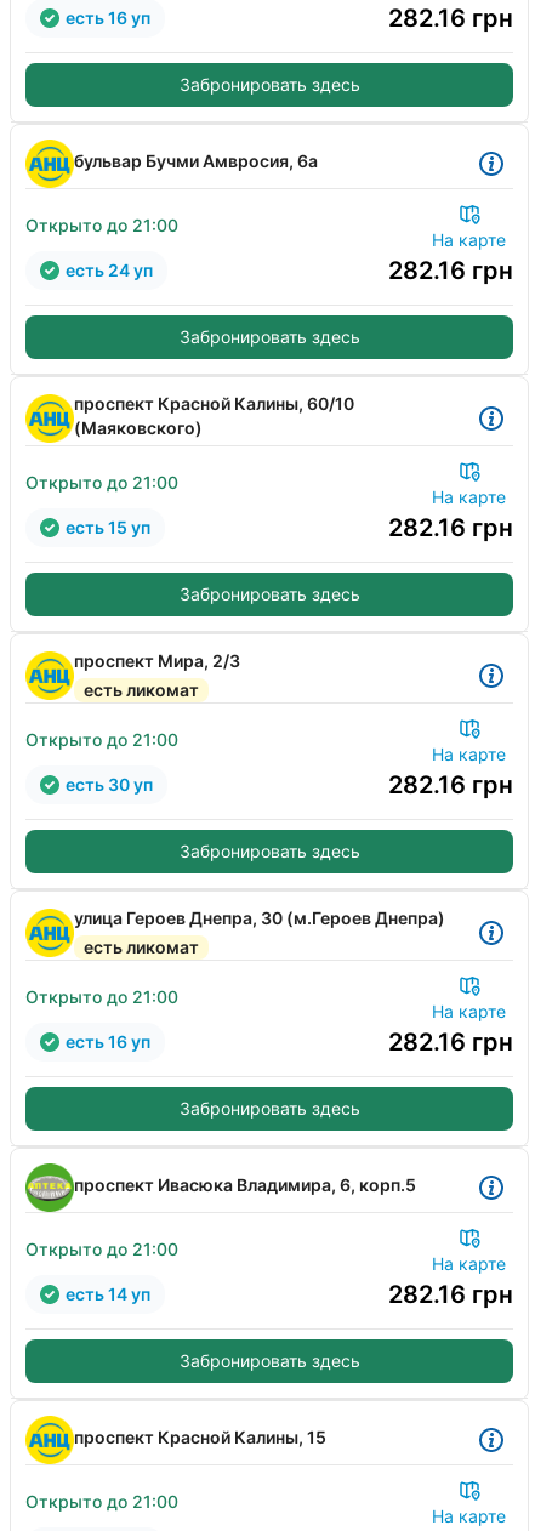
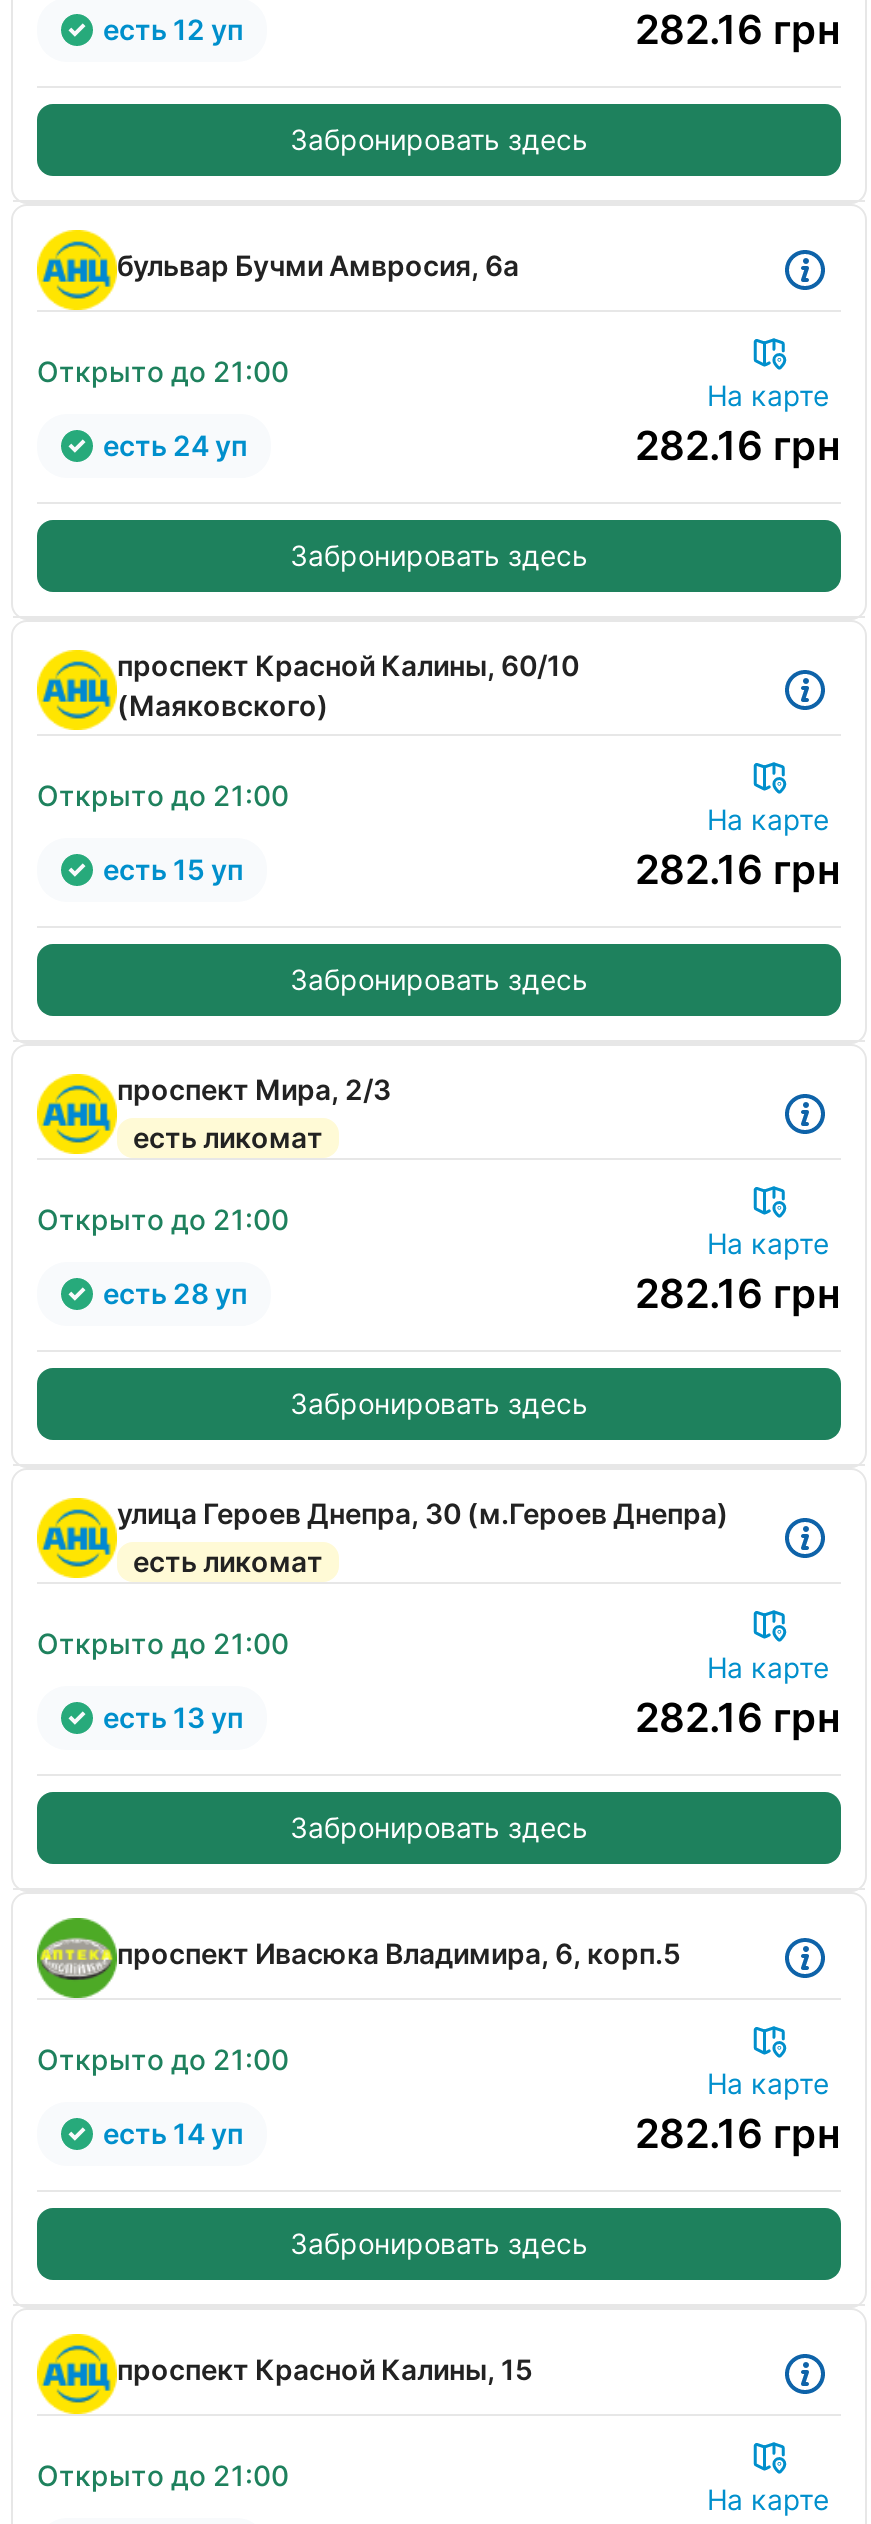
- есть 16 уп
+ есть 12 уп

- есть 30 уп
+ есть 28 уп

- есть 16 уп
+ есть 13 уп
